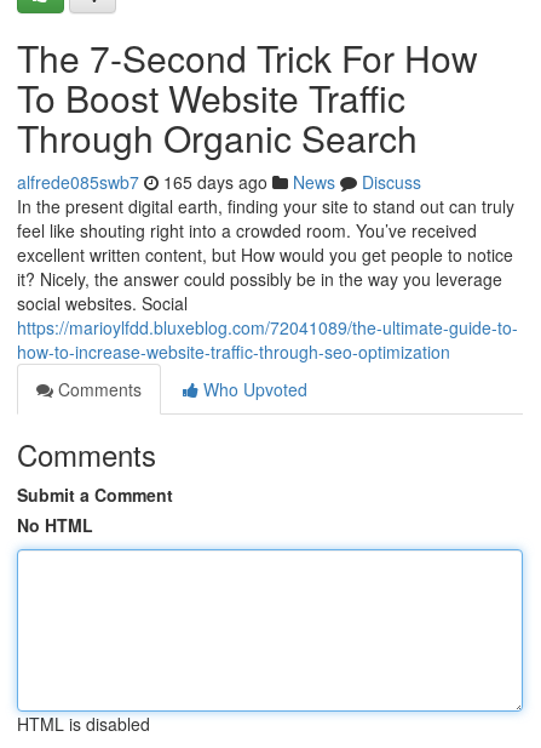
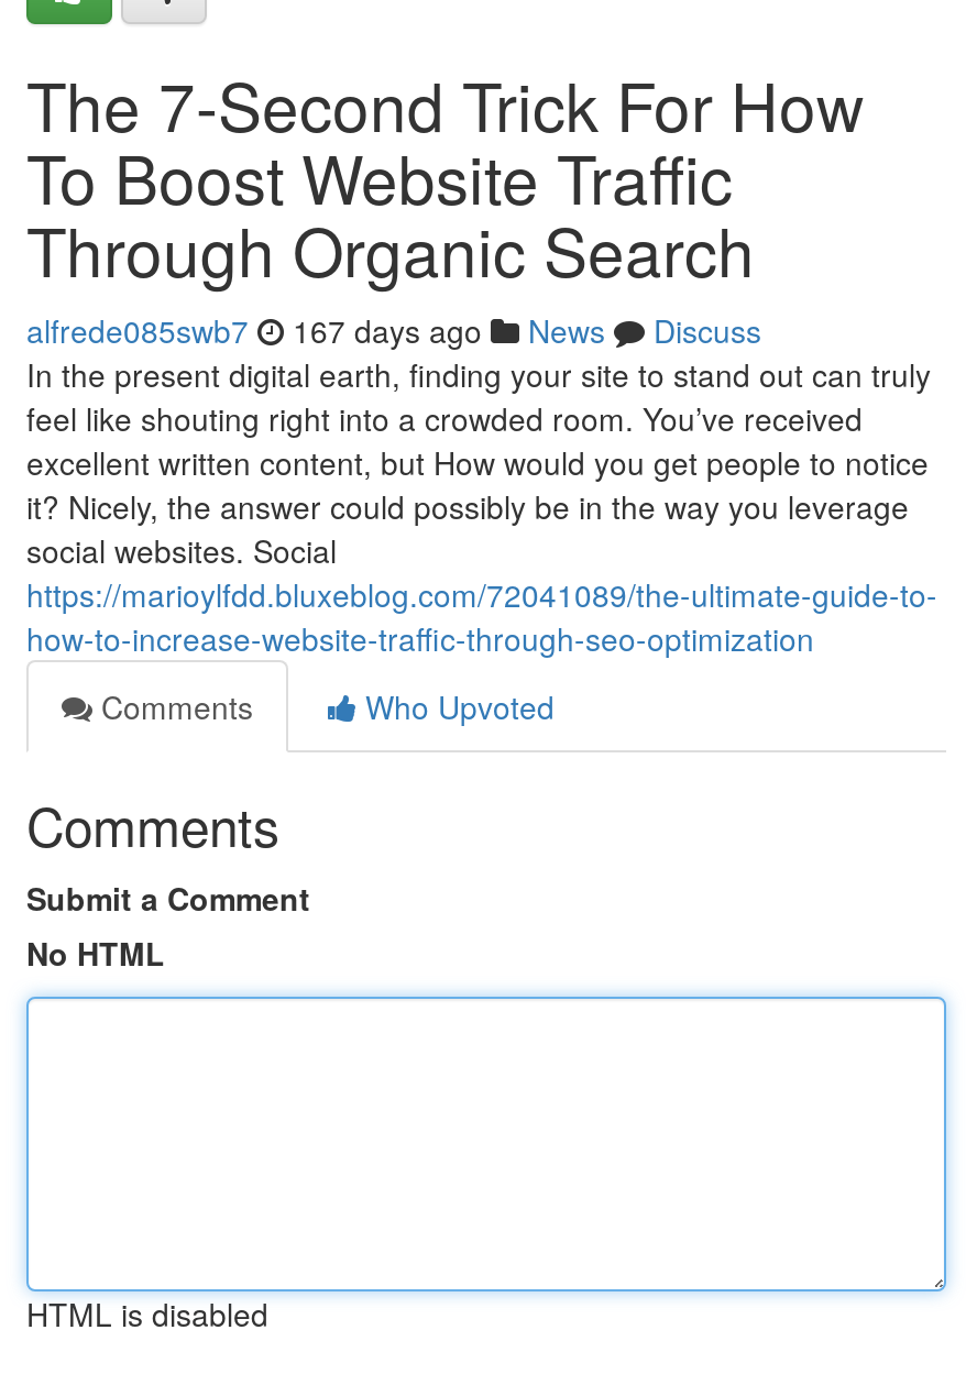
- alfrede085swb7 165 days ago News Discuss
+ alfrede085swb7 167 days ago News Discuss
